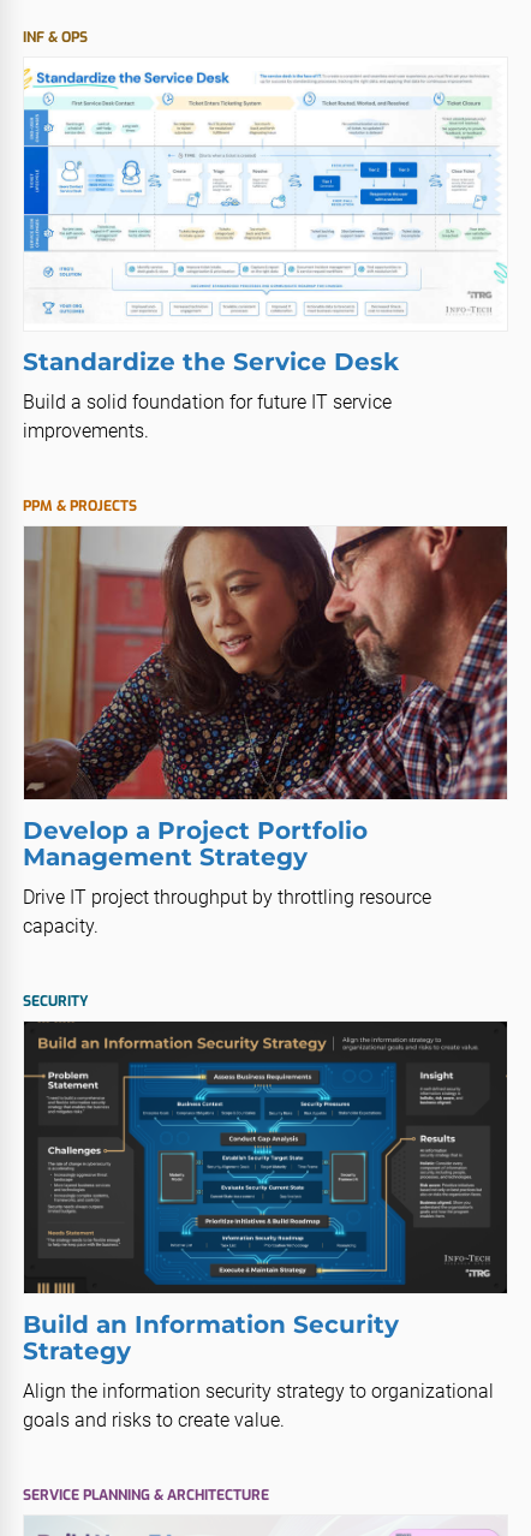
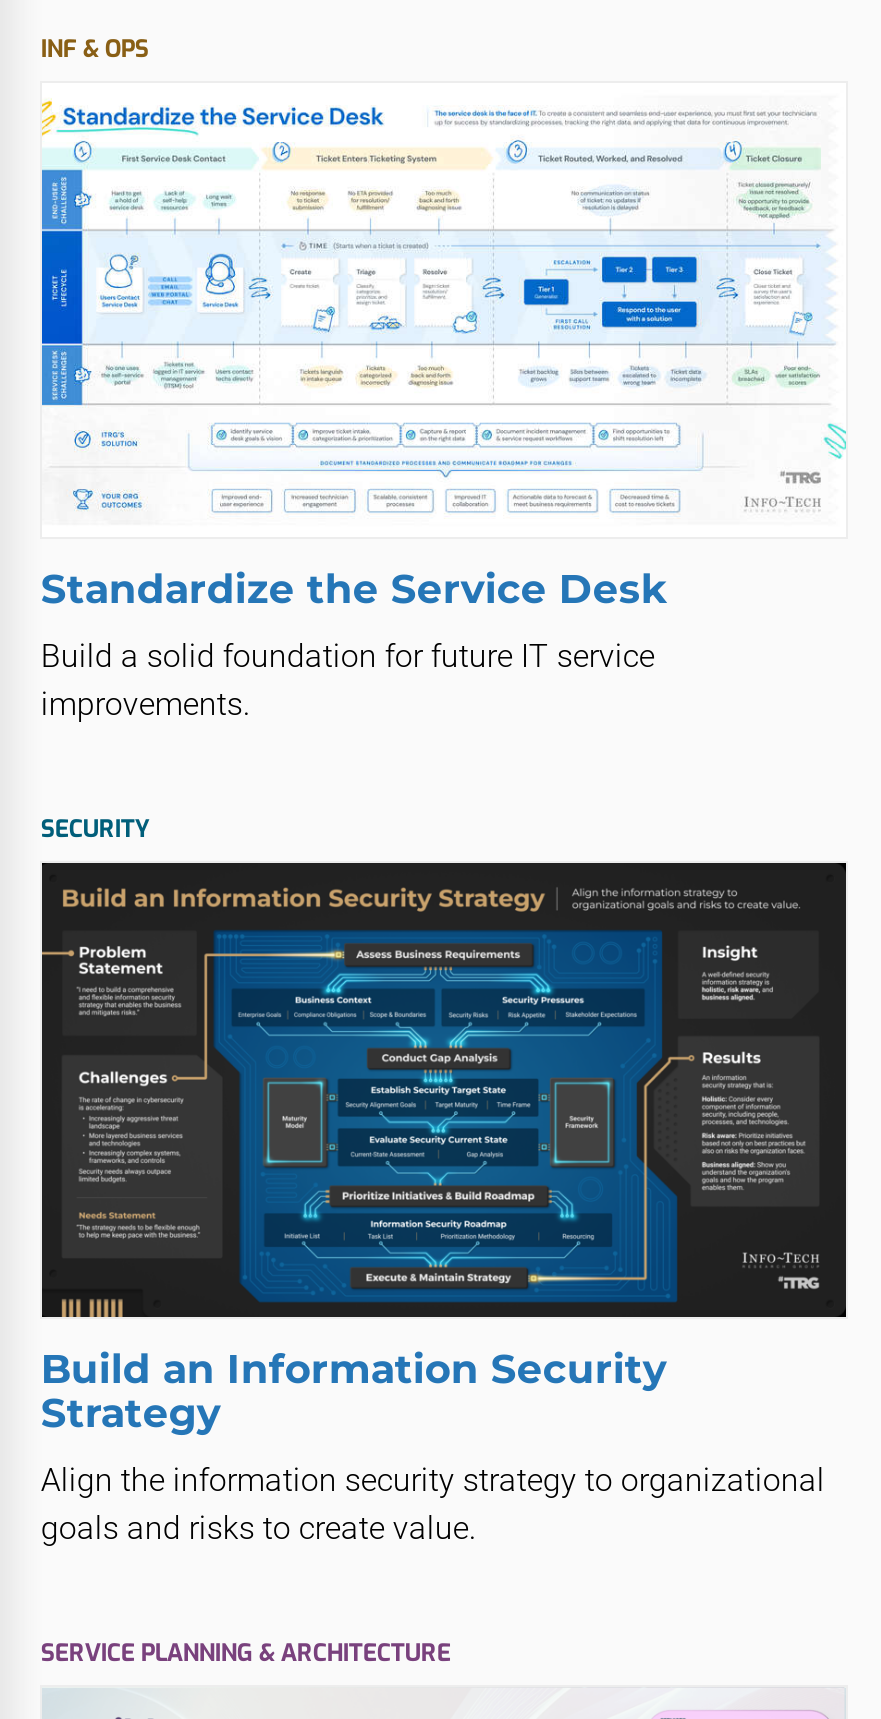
- PPM & PROJECTS

- [image]
- Develop a Project Portfolio
- Management Strategy
- Drive IT project throughput by throttling resource
- capacity.
